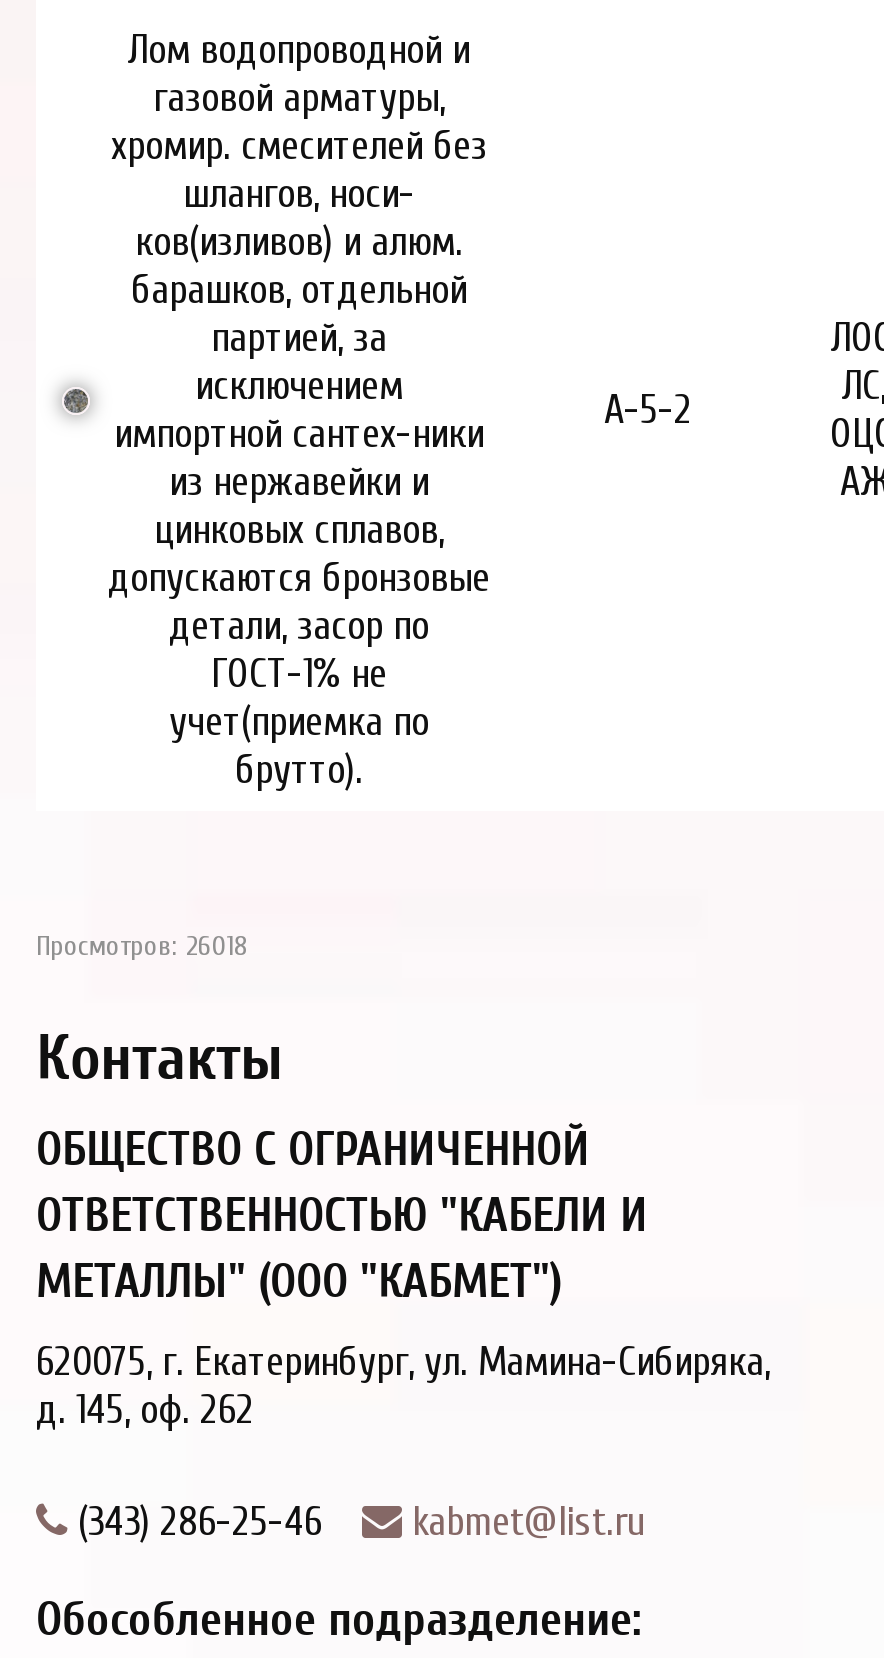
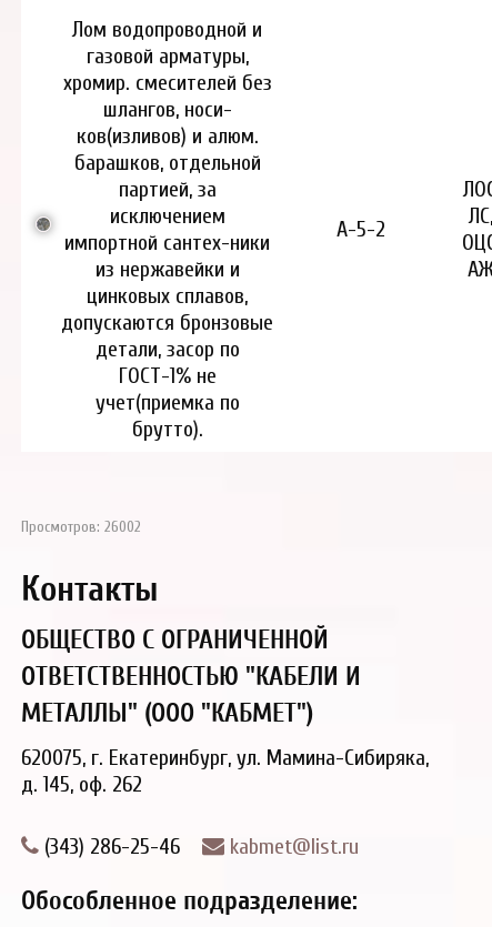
- Просмотров: 26018
+ Просмотров: 26002
